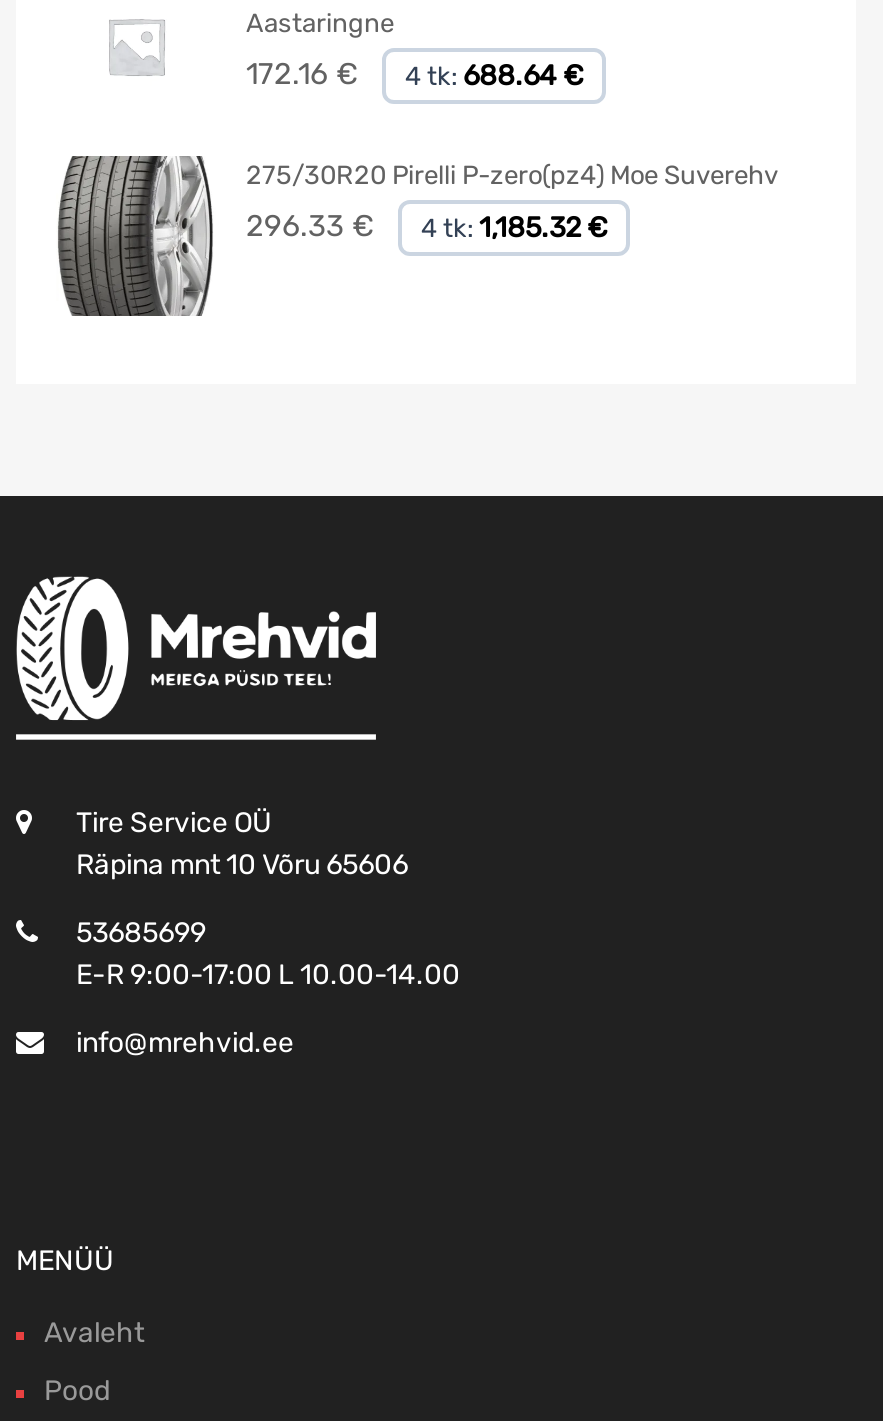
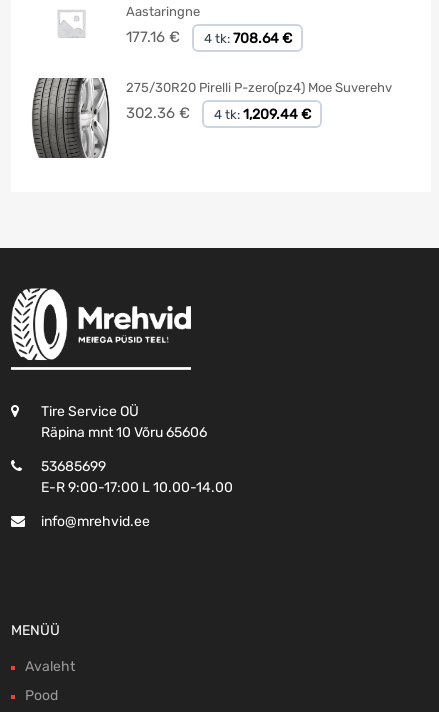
- 172.16 €
+ 177.16 €

- 4 tk: 688.64 €
+ 4 tk: 708.64 €

- 296.33 €
+ 302.36 €

- 4 tk: 1,185.32 €
+ 4 tk: 1,209.44 €
